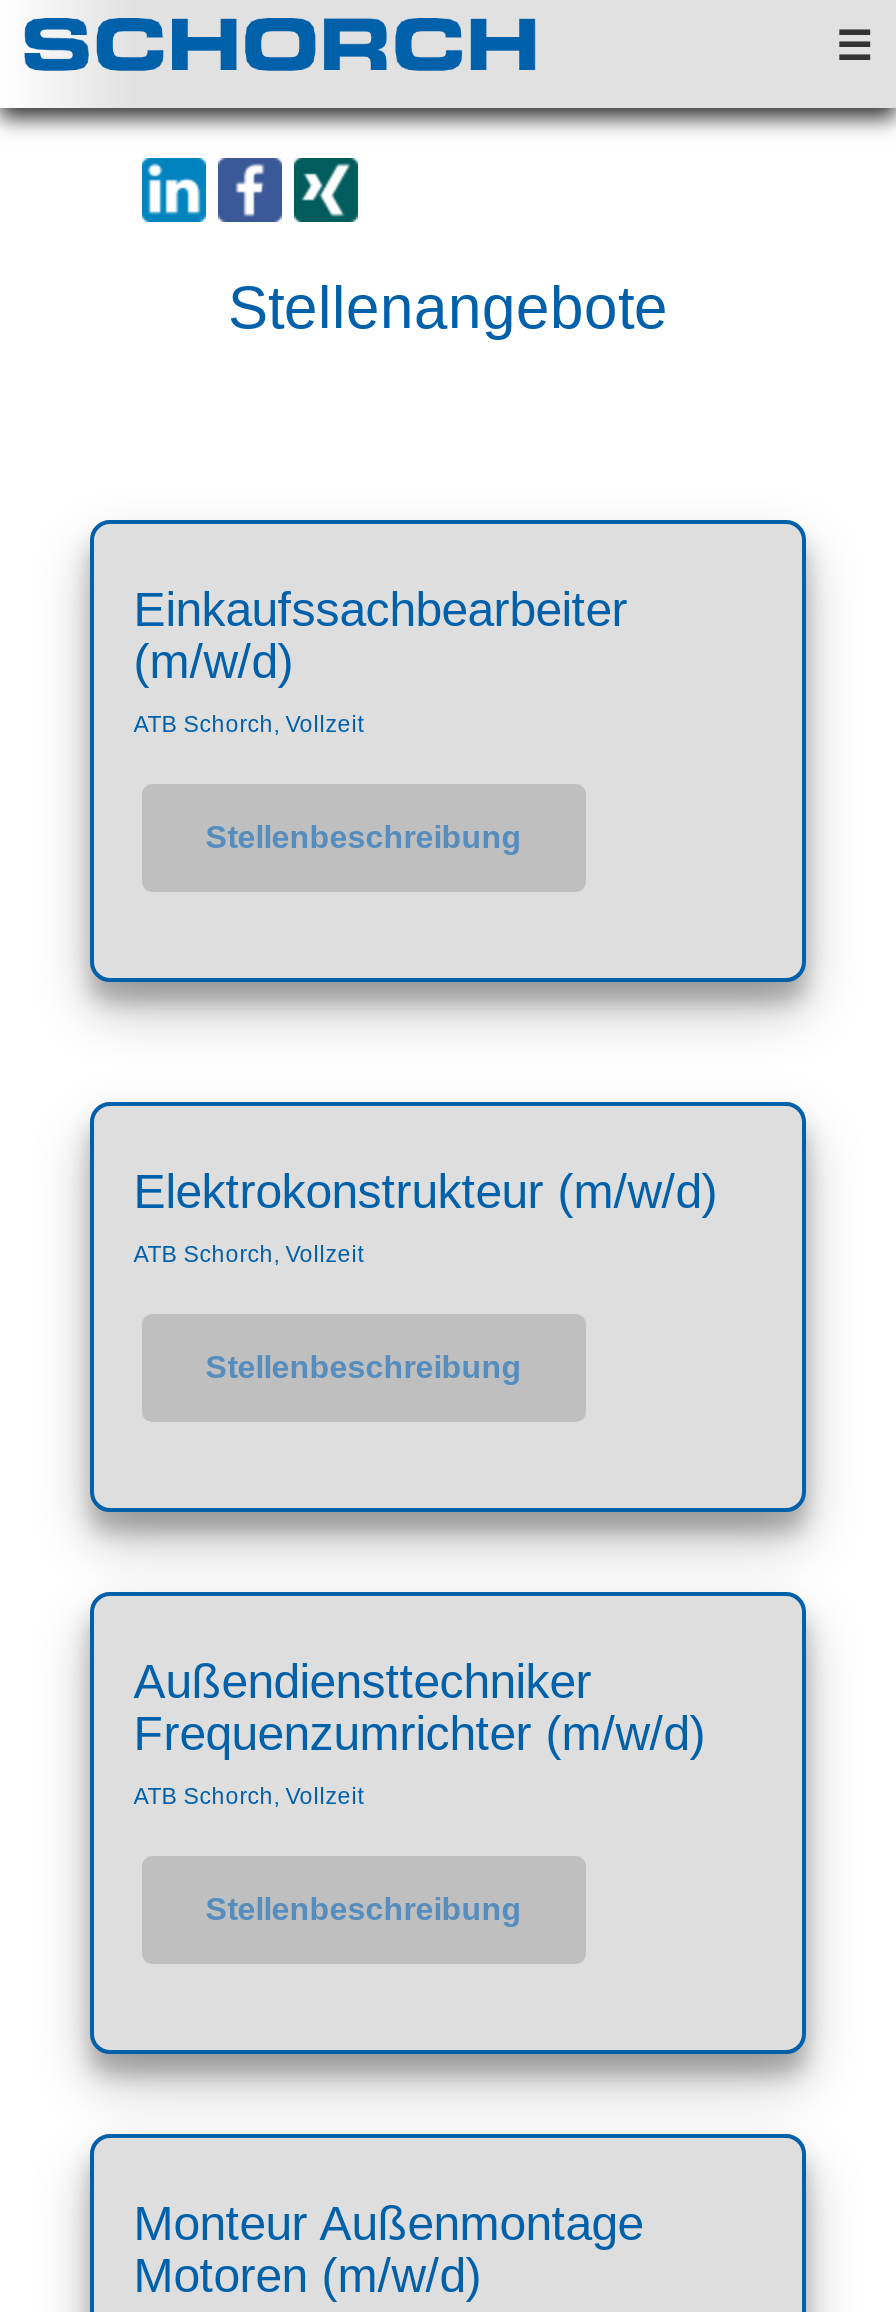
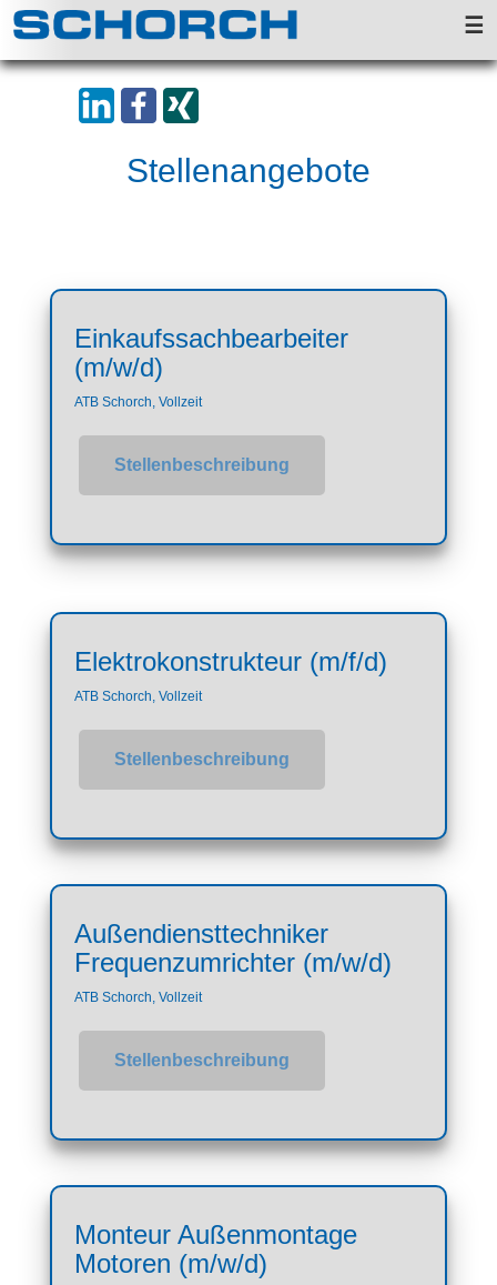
- Elektrokonstrukteur (m/w/d)
+ Elektrokonstrukteur (m/f/d)
